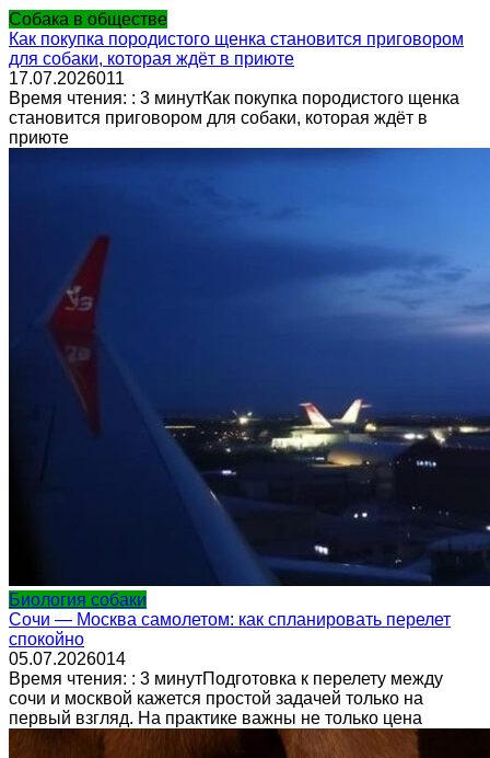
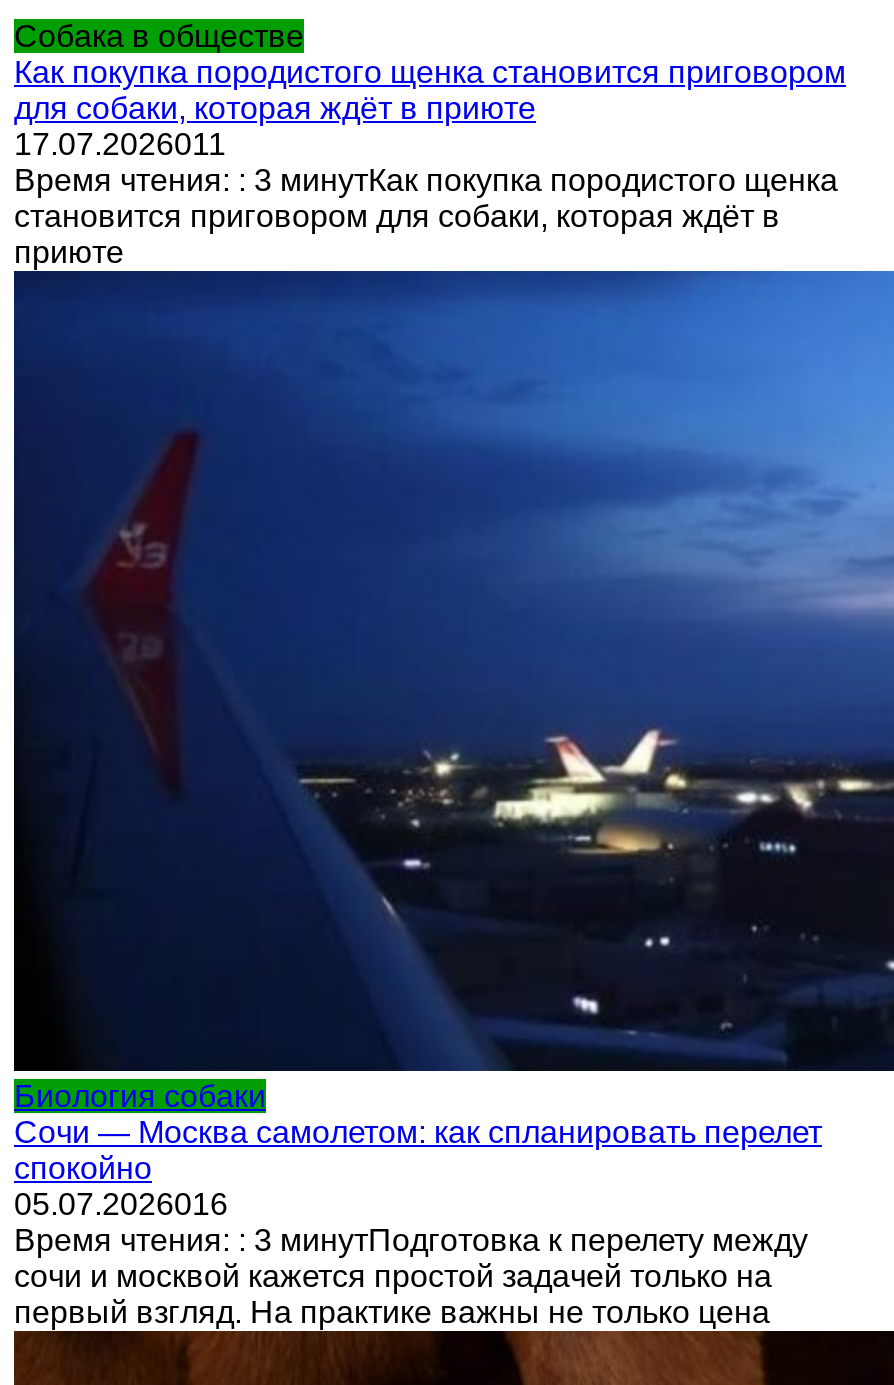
- 05.07.2026014
+ 05.07.2026016
